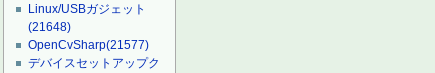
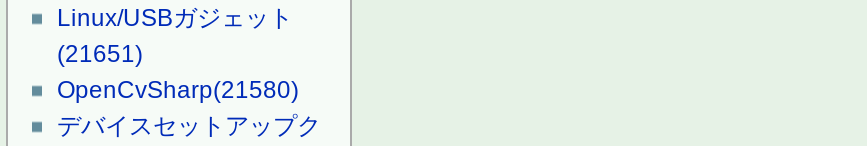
- (21648)
+ (21651)

- OpenCvSharp(21577)
+ OpenCvSharp(21580)
